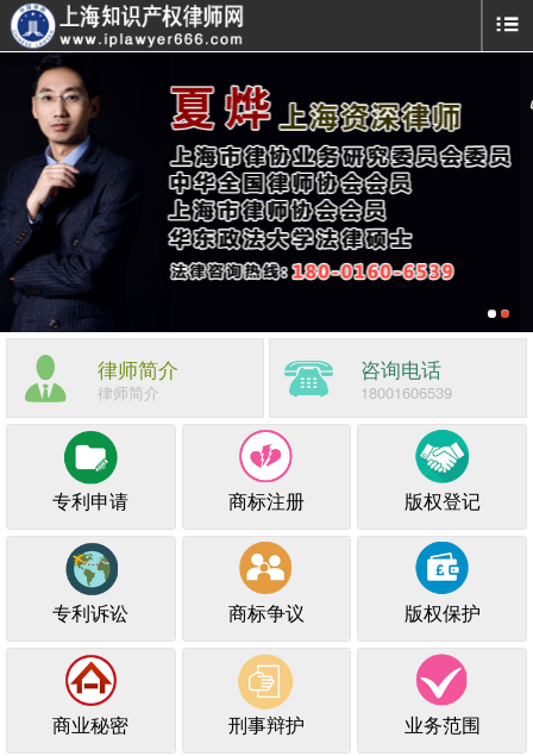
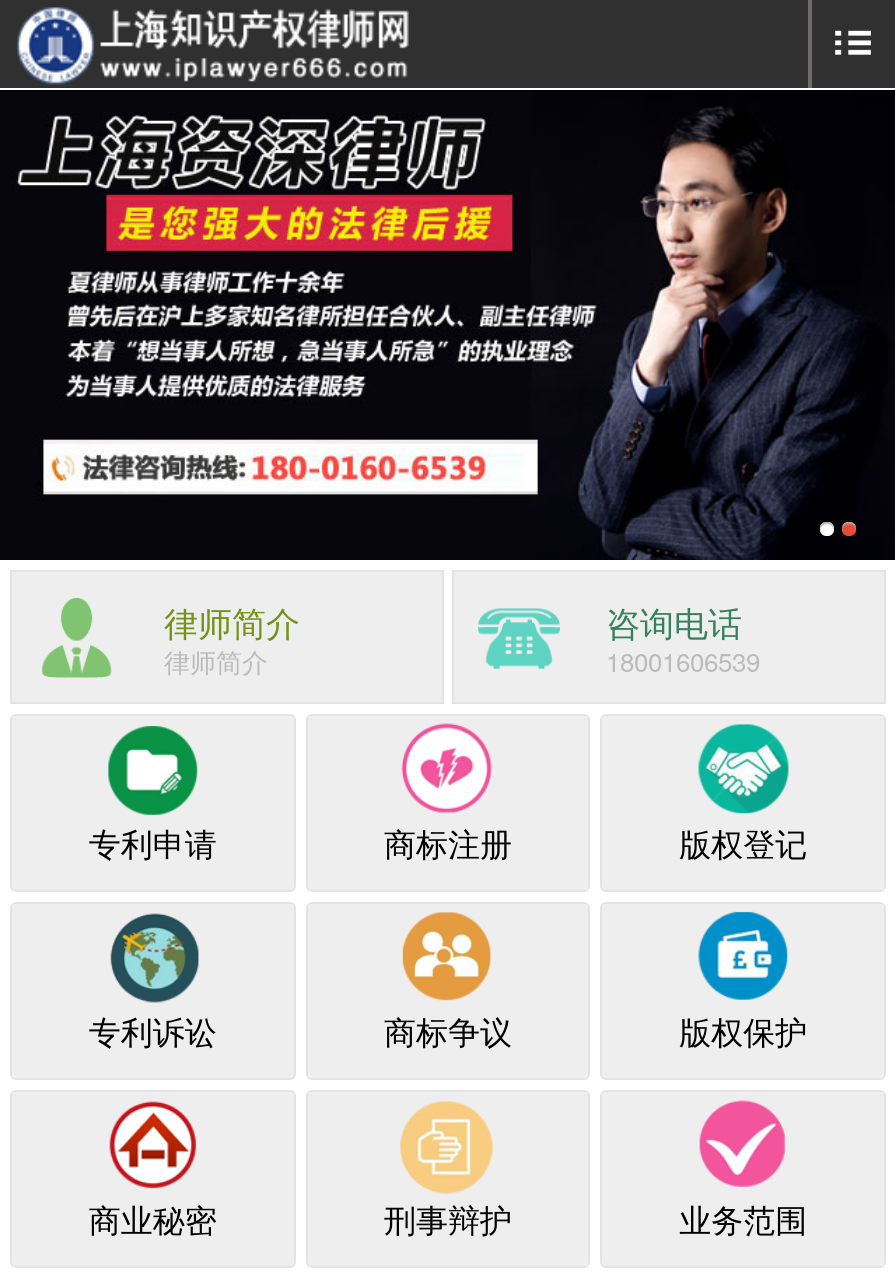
- [image]
+ [image]
